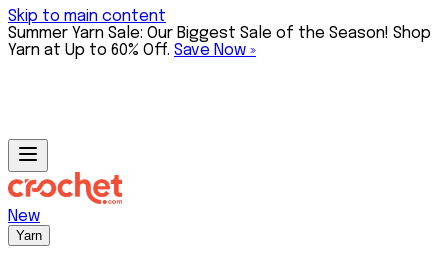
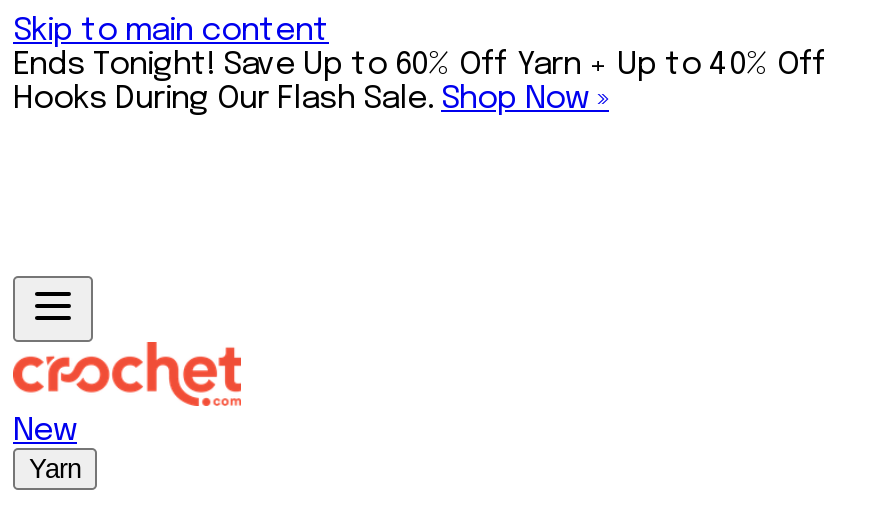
- Summer Yarn Sale: Our Biggest Sale of the Season! Shop
- Yarn at Up to 60% Off. Save Now »
+ Ends Tonight! Save Up to 60% Off Yarn + Up to 40% Off
+ Hooks During Our Flash Sale. Shop Now »
